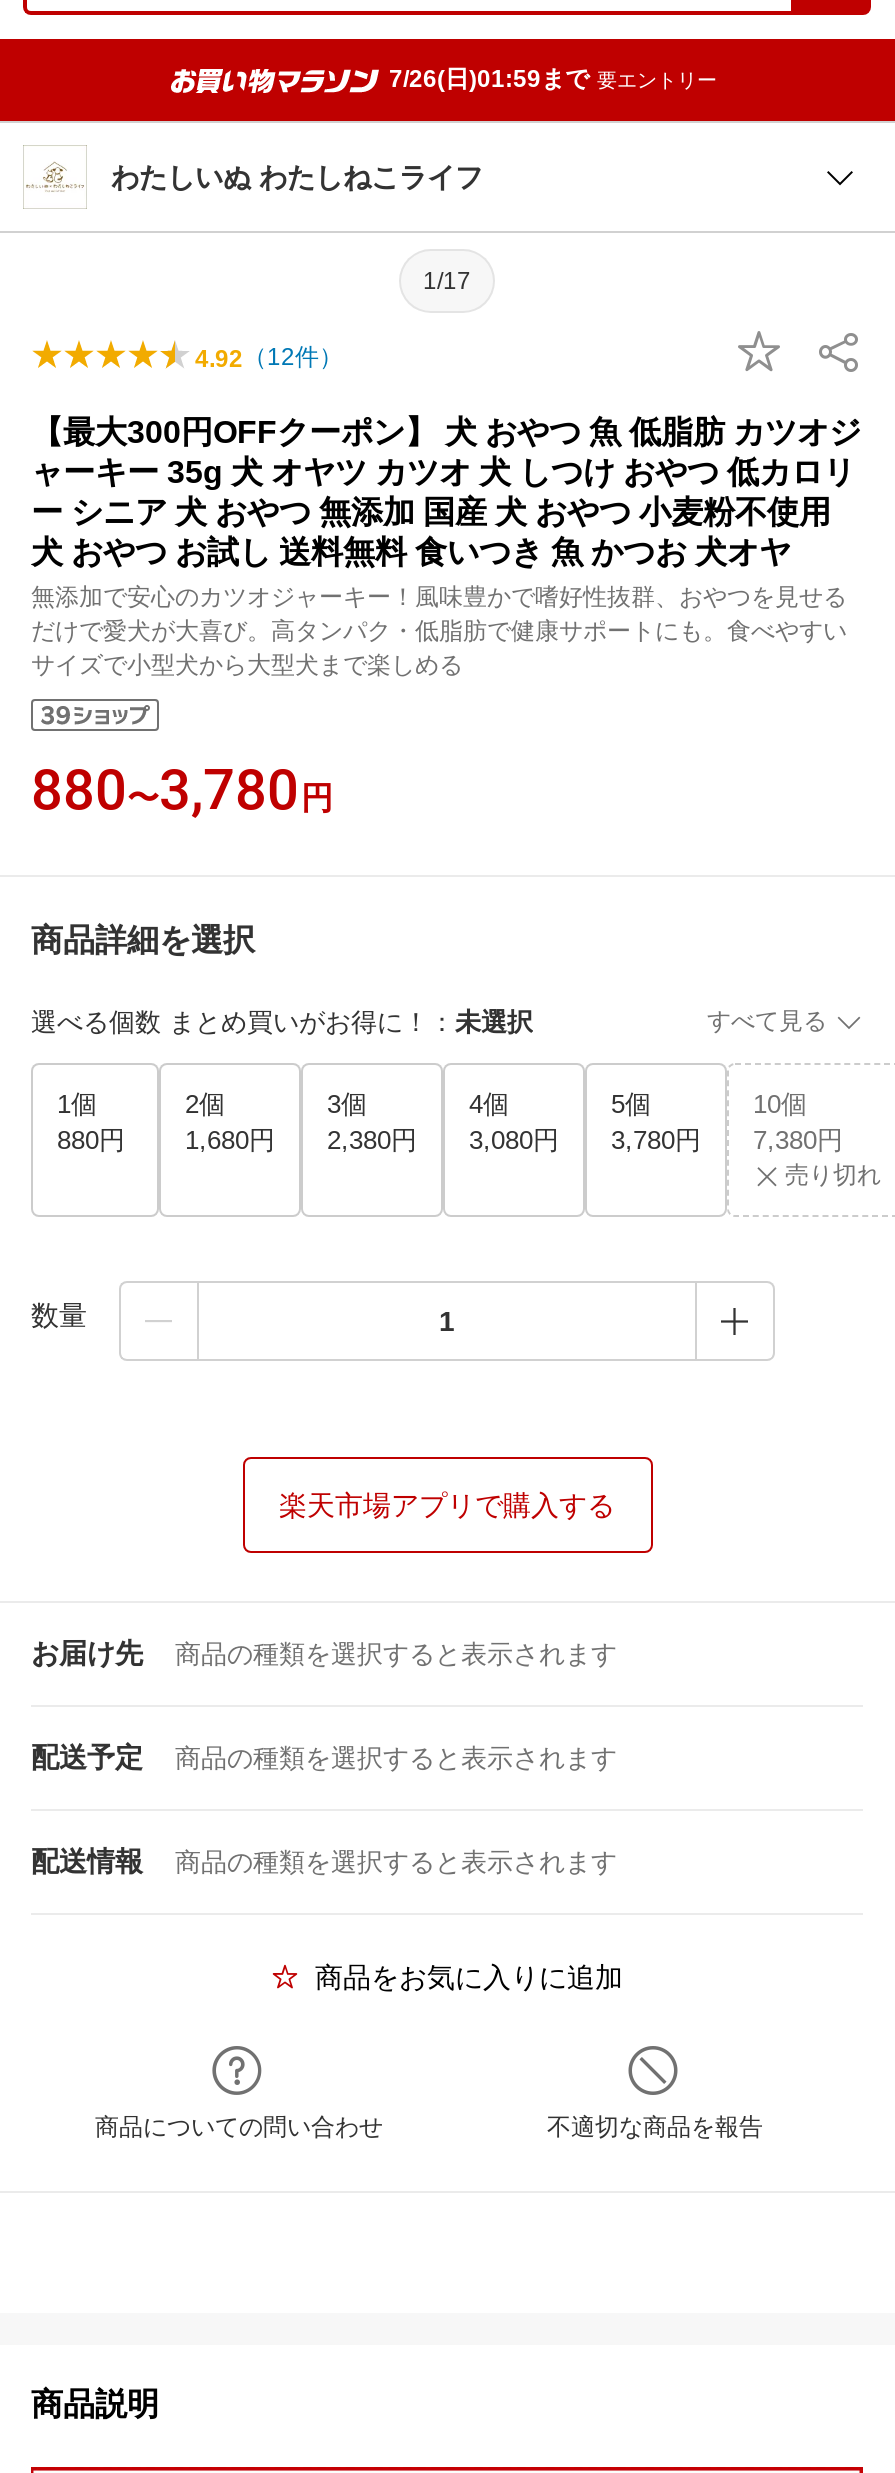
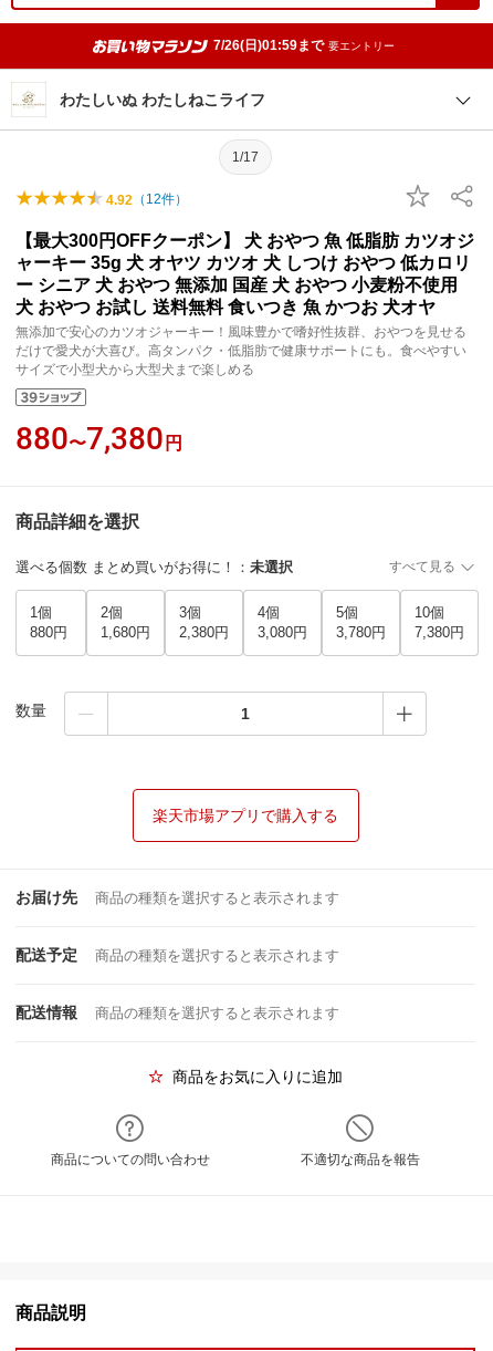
- 880〜3,780円
+ 880〜7,380円

- 売り切れ
